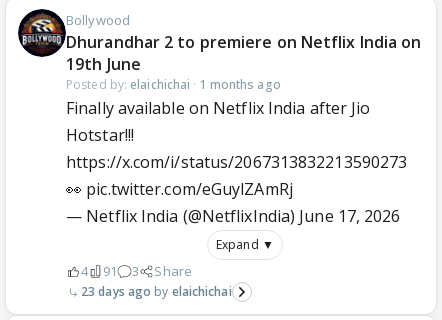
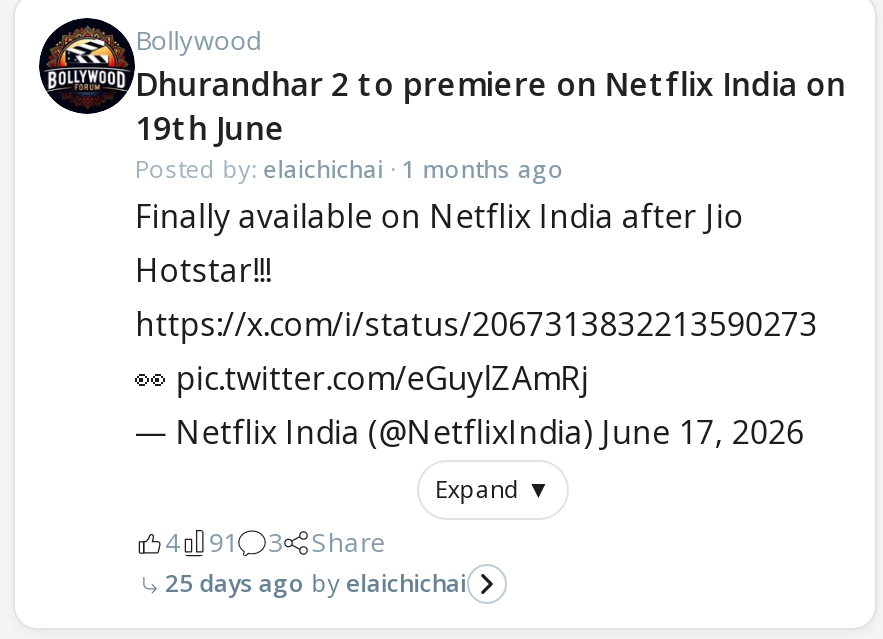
- 23 days ago elaichichai
+ 25 days ago elaichichai
